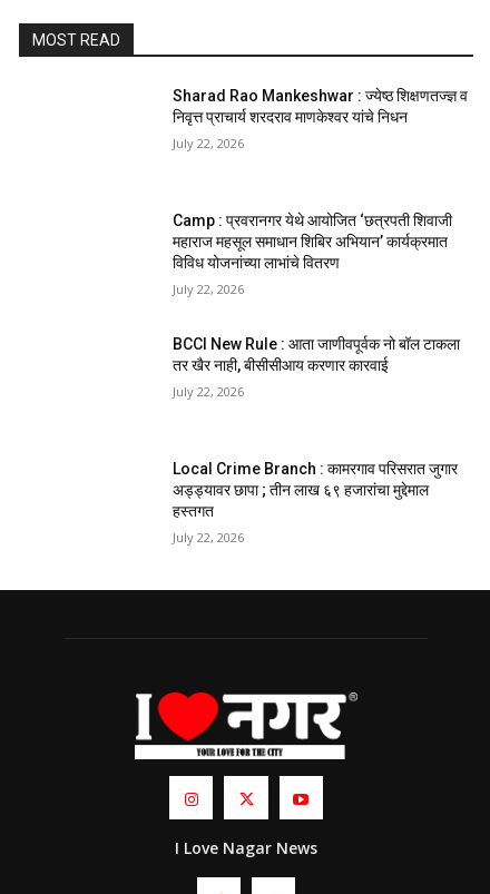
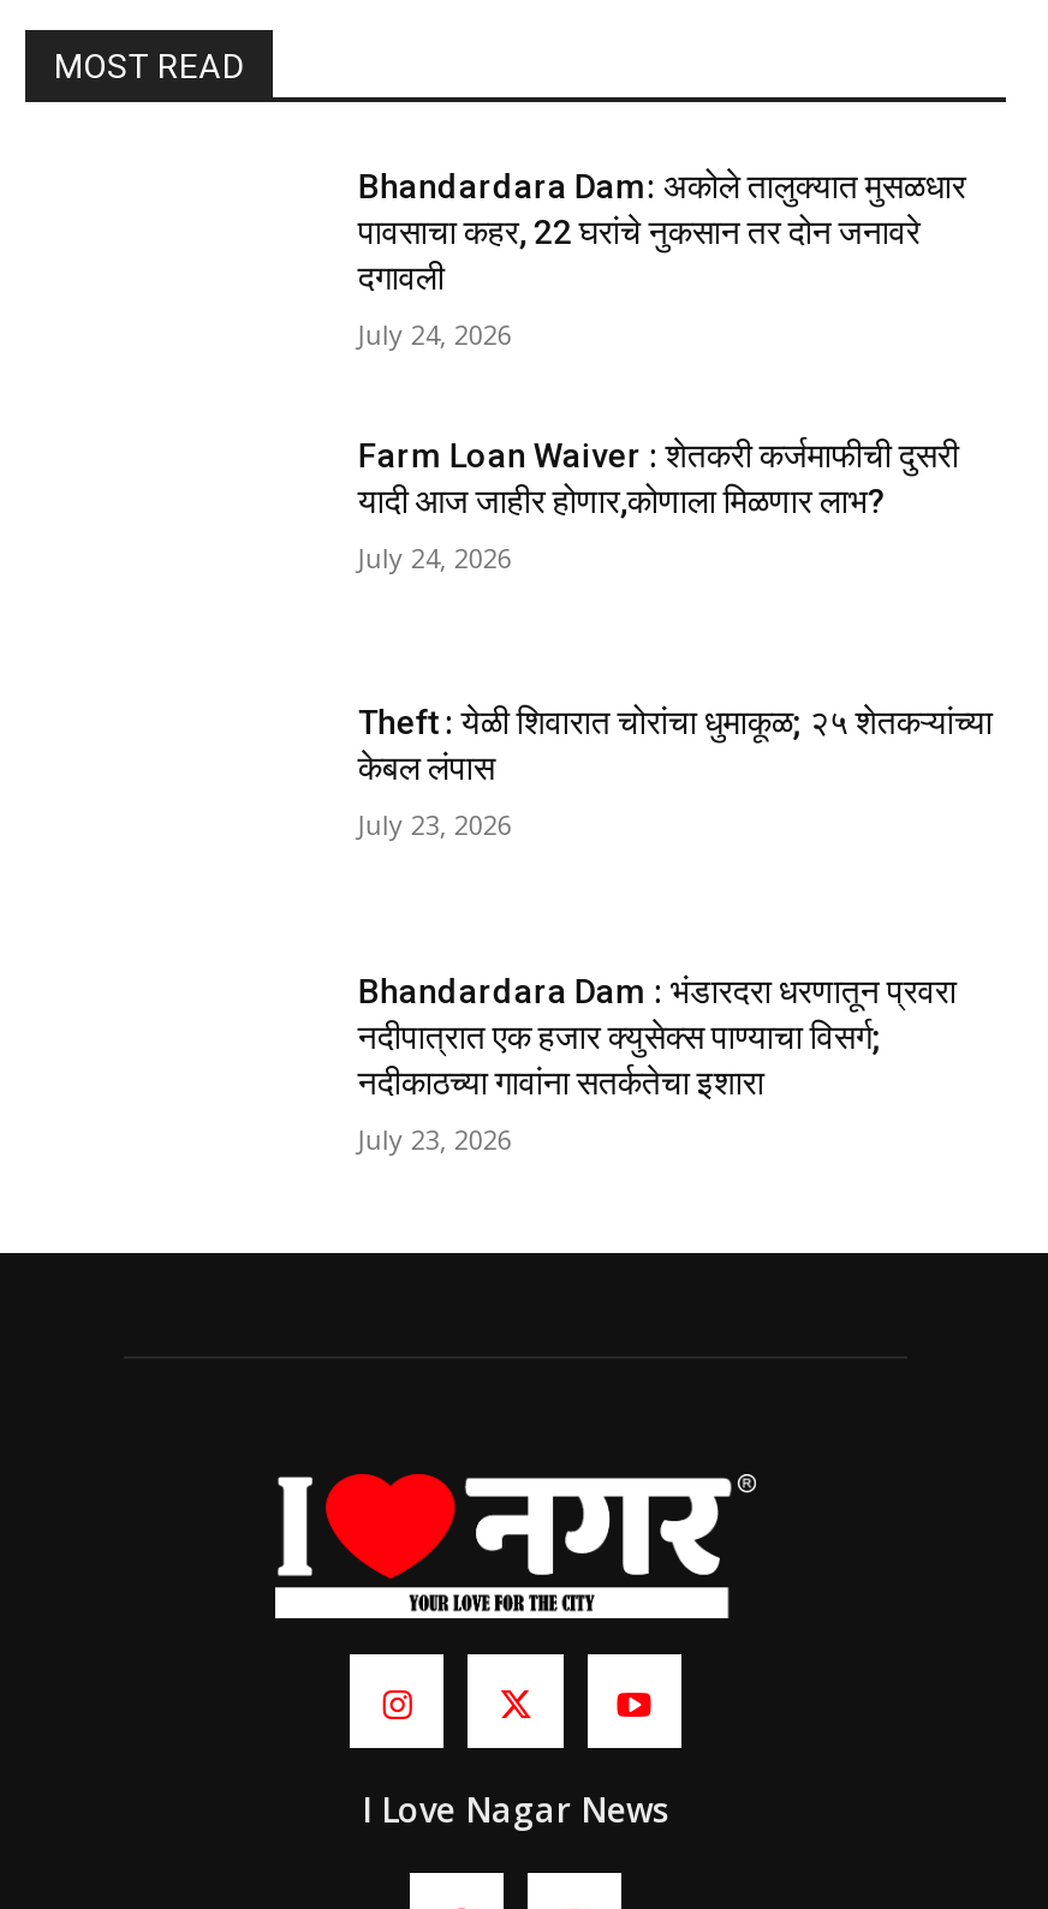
- Sharad Rao Mankeshwar : ज्येष्ठ शिक्षणतज्ज्ञ व
- निवृत्त प्राचार्य शरदराव माणकेश्‍वर यांचे निधन
+ Bhandardara Dam: अकोले तालुक्यात मुसळधार
+ पावसाचा कहर, 22 घरांचे नुकसान तर दोन जनावरे
+ दगावली

- July 22, 2026
+ July 24, 2026

- Camp : प्रवरानगर येथे आयोजित ‘छत्रपती शिवाजी
- महाराज महसूल समाधान शिबिर अभियान’ कार्यक्रमात
- विविध योजनांच्या लाभांचे वितरण
+ Farm Loan Waiver : शेतकरी कर्जमाफीची दुसरी
+ यादी आज जाहीर होणार,कोणाला मिळणार लाभ?

- July 22, 2026
+ July 24, 2026

- BCCI New Rule : आता जाणीवपूर्वक नो बॉल टाकला
- तर खैर नाही, बीसीसीआय करणार कारवाई
+ Theft : येळी शिवारात चोरांचा धुमाकूळ; २५ शेतकऱ्यांच्या
+ केबल लंपास

- July 22, 2026
+ July 23, 2026

- Local Crime Branch : कामरगाव परिसरात जुगार
- अड्ड्यावर छापा ; तीन लाख ६९ हजारांचा मुद्देमाल
- हस्तगत
+ Bhandardara Dam : भंडारदरा धरणातून प्रवरा
+ नदीपात्रात एक हजार क्युसेक्स पाण्याचा विसर्ग;
+ नदीकाठच्या गावांना सतर्कतेचा इशारा

- July 22, 2026
+ July 23, 2026
